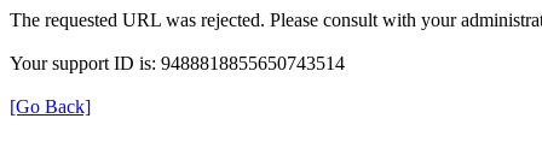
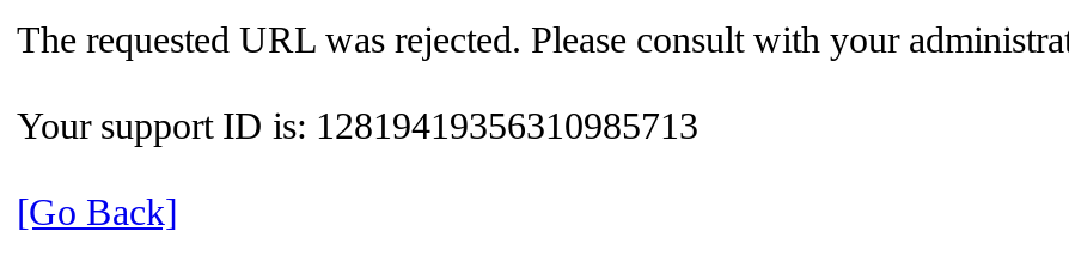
- Your support ID is: 9488818855650743514
+ Your support ID is: 12819419356310985713
